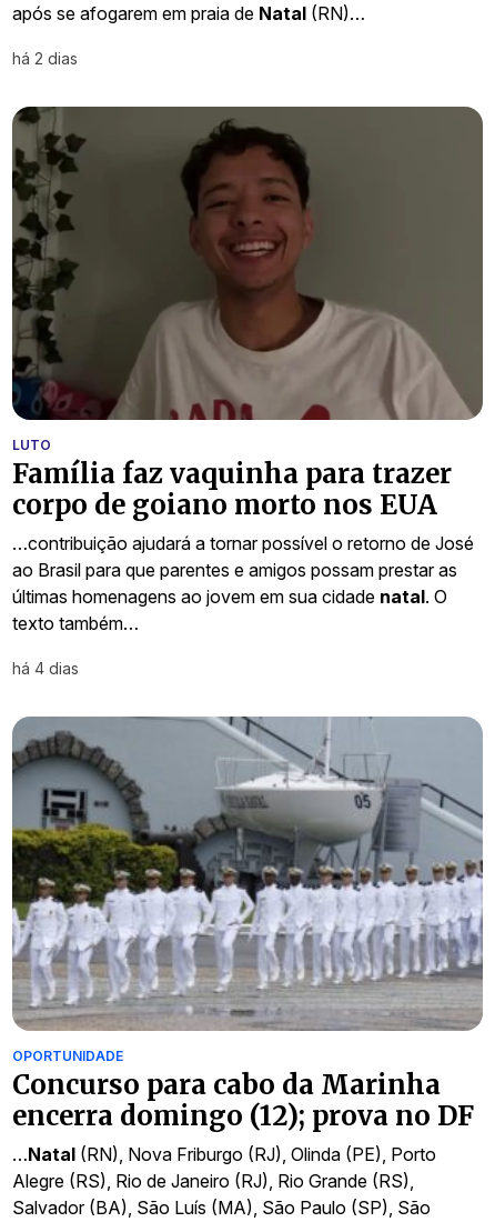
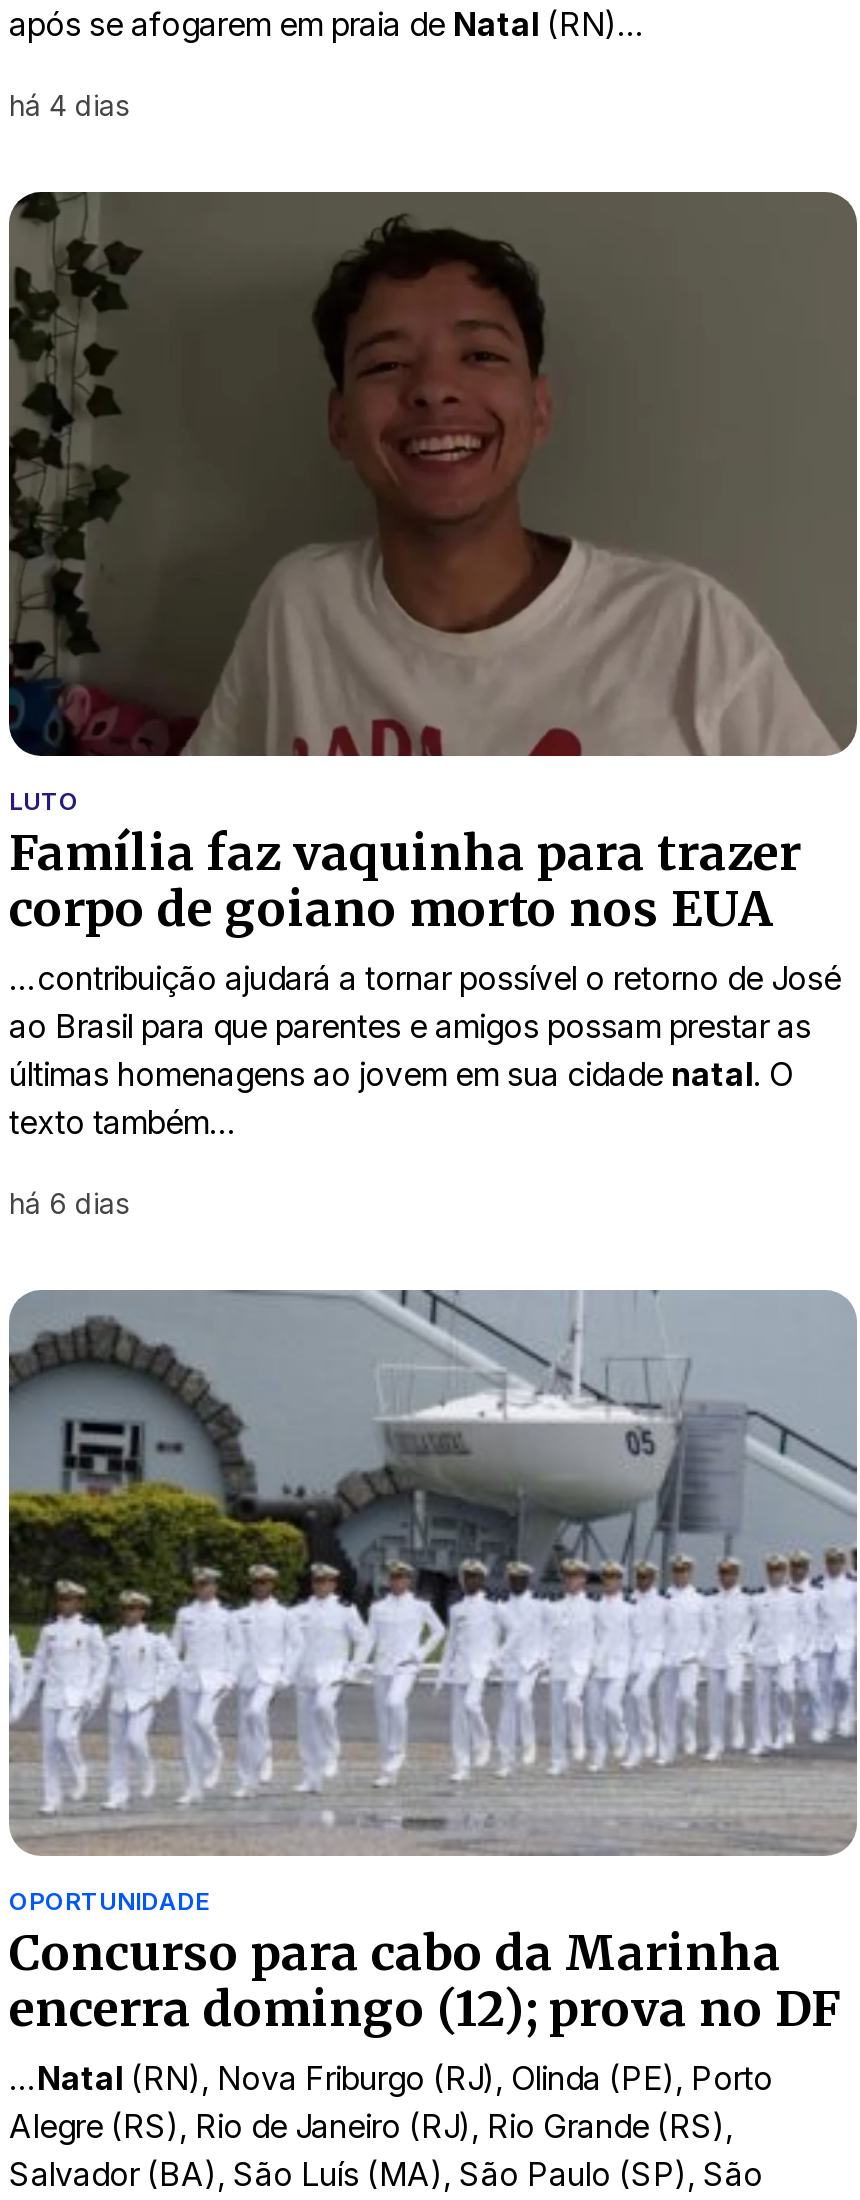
- há 2 dias
+ há 4 dias

- há 4 dias
+ há 6 dias
